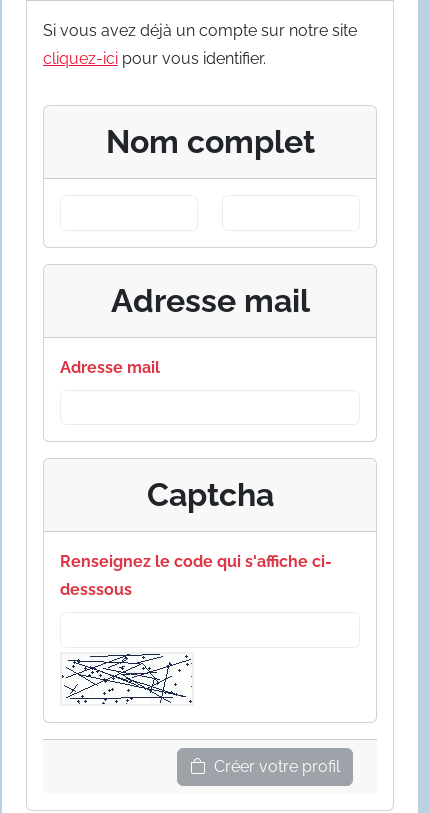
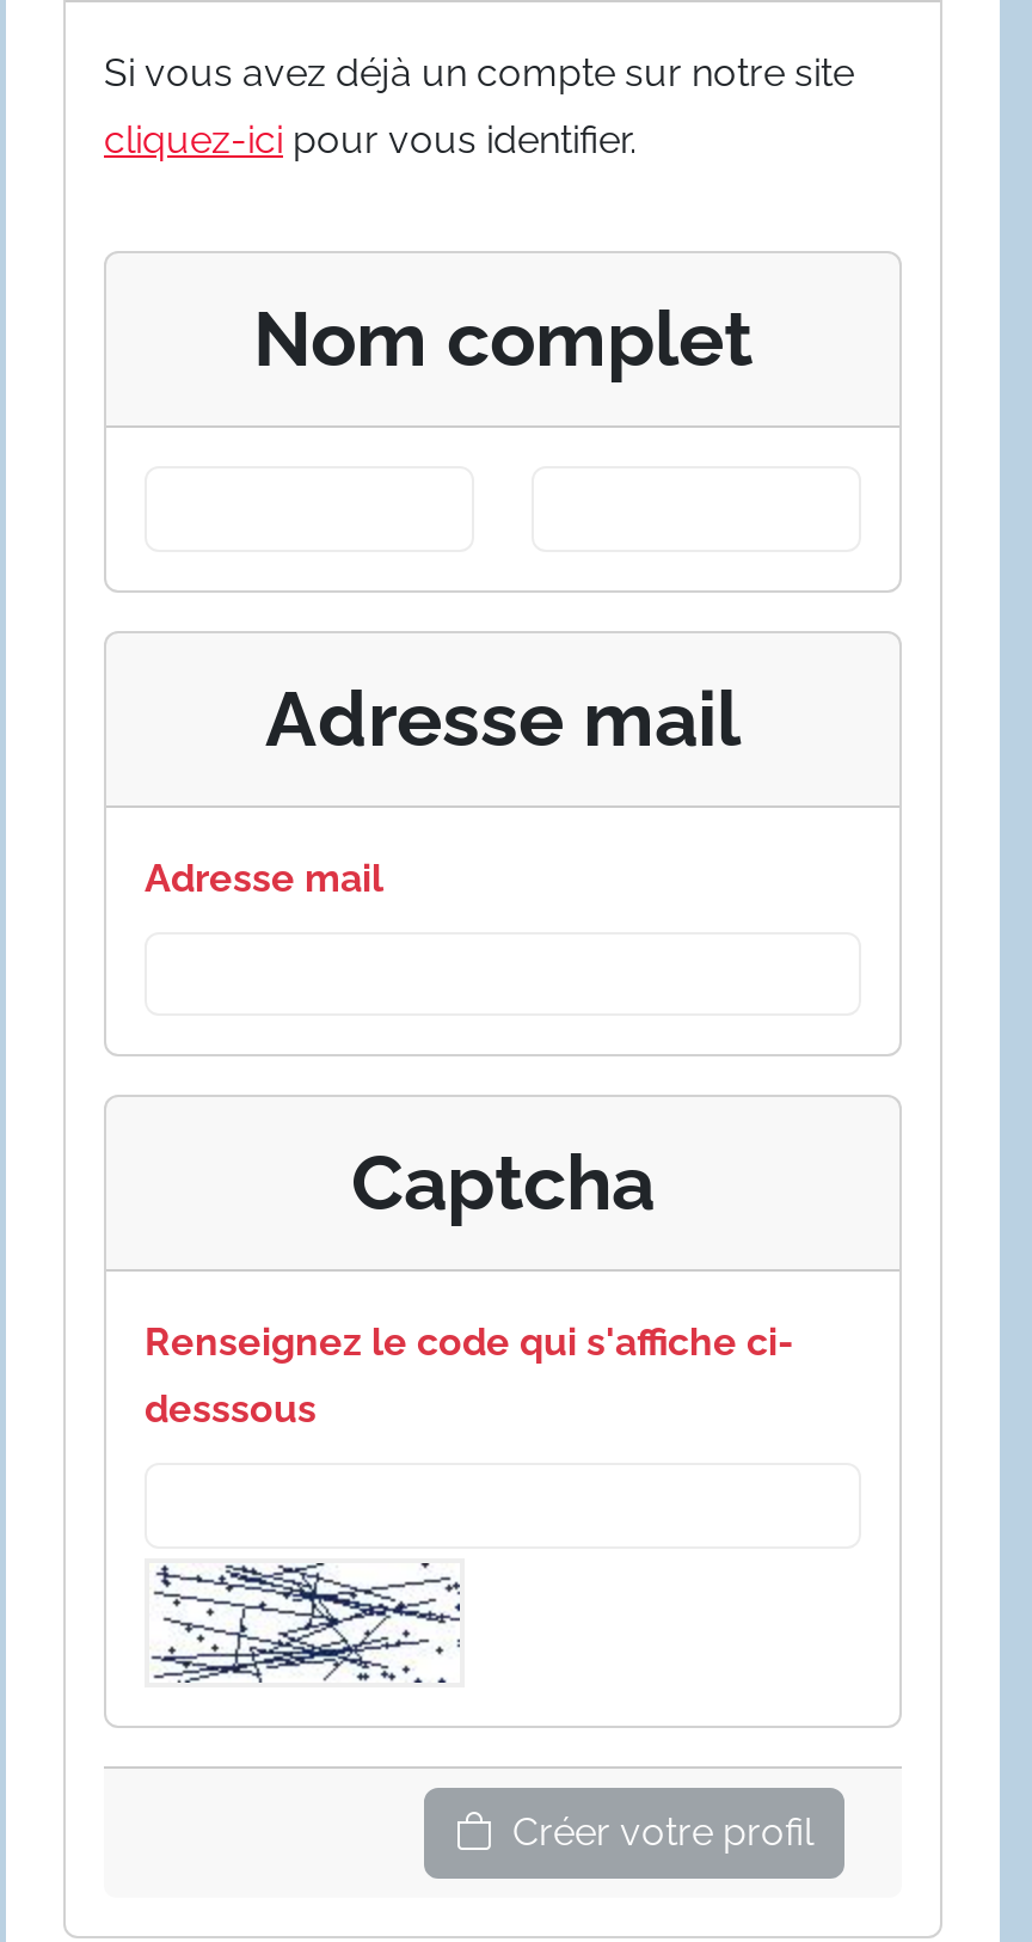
- [image]
+ [image]
